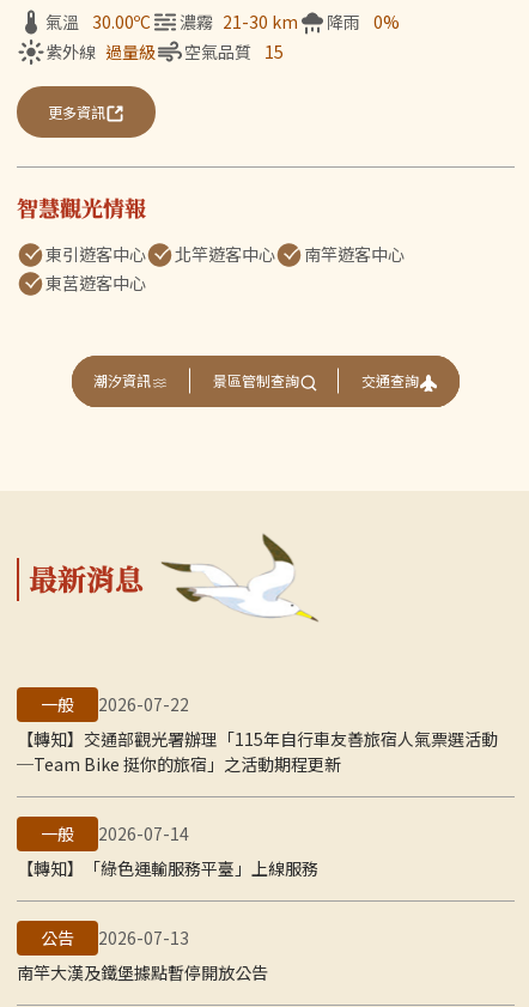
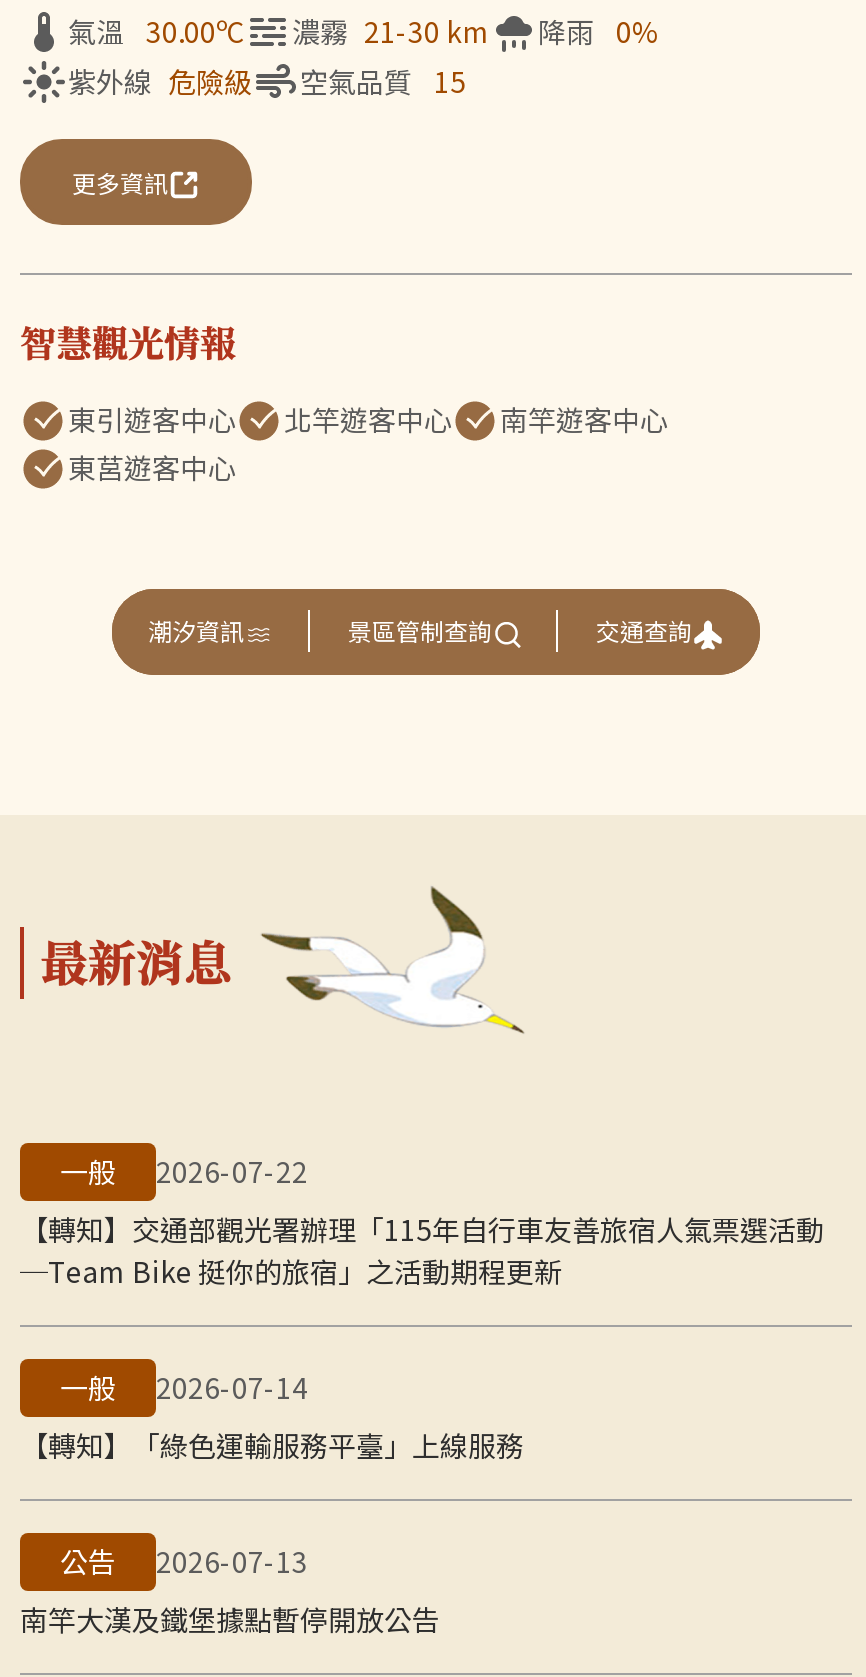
- 紫外線 過量級
+ 紫外線 危險級
